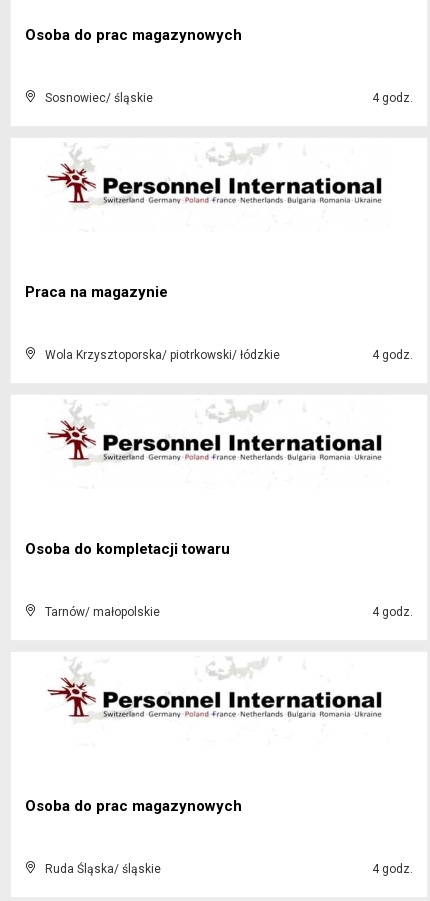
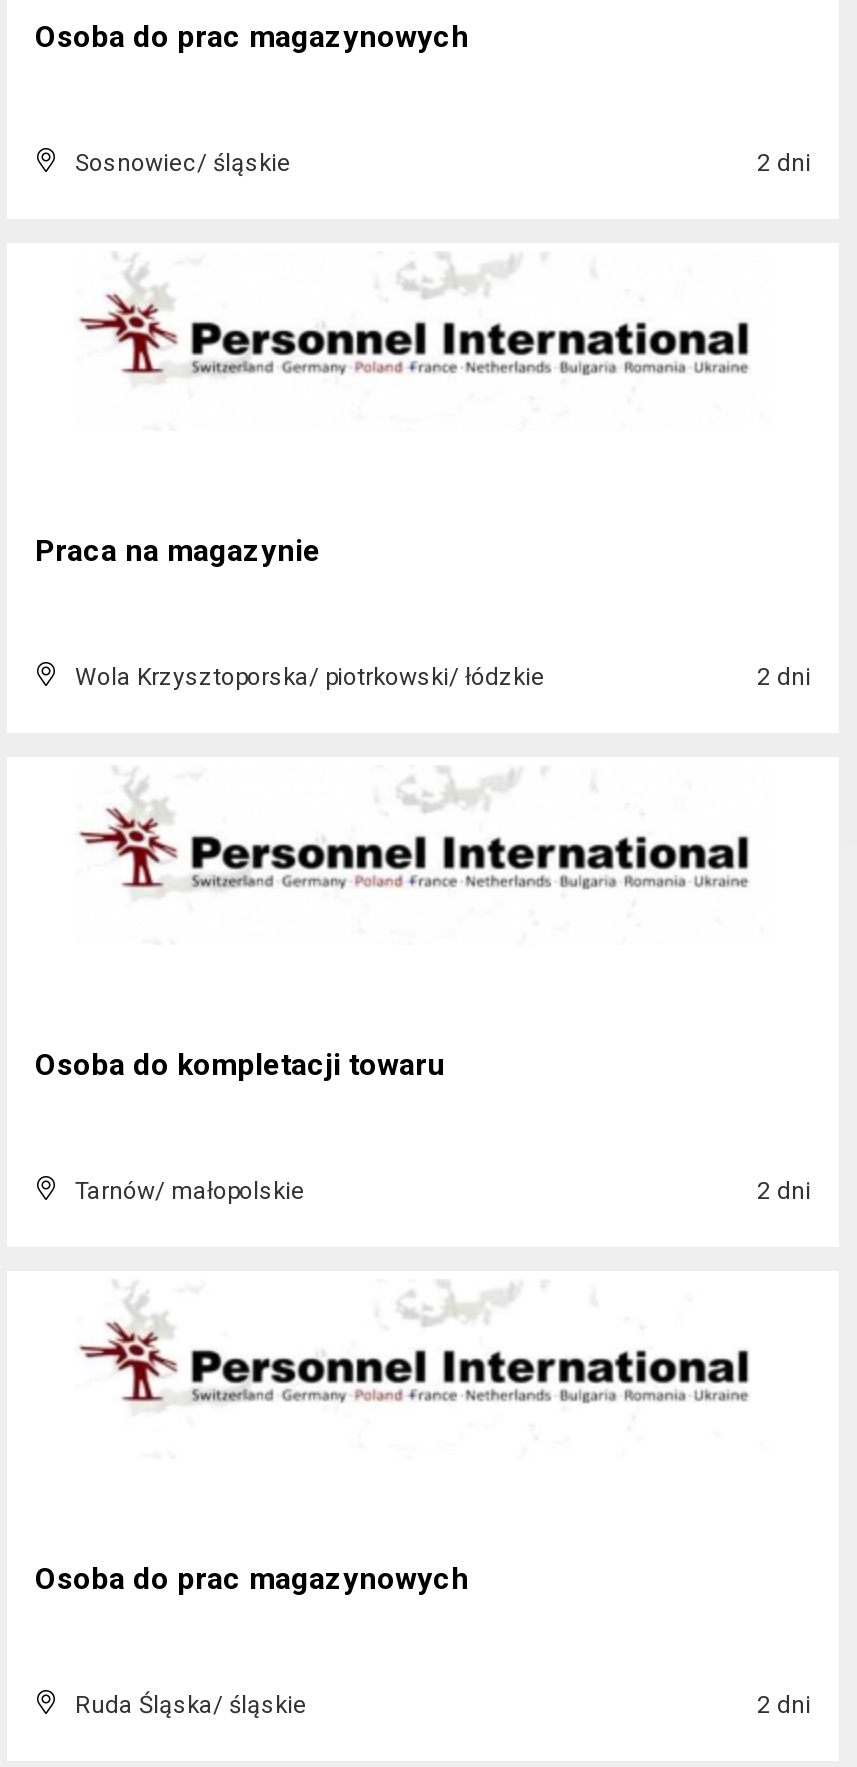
- 4 godz.
+ 2 dni

- 4 godz.
+ 2 dni

- 4 godz.
+ 2 dni

- 4 godz.
+ 2 dni
